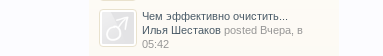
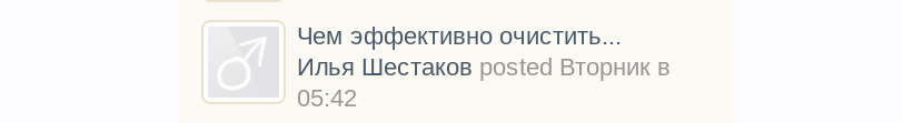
- Илья Шестаков posted Вчера, в
+ Илья Шестаков posted Вторник в
